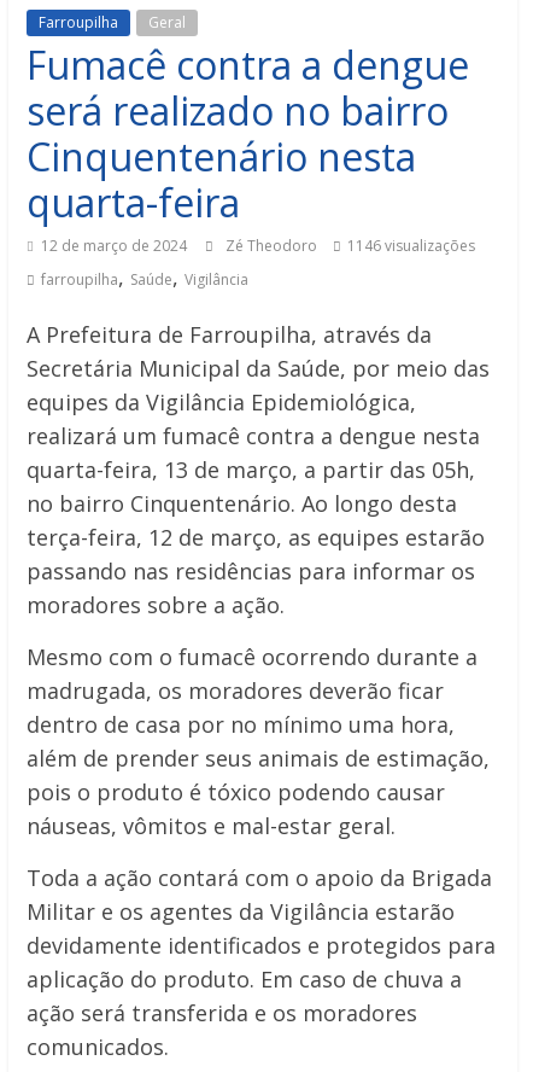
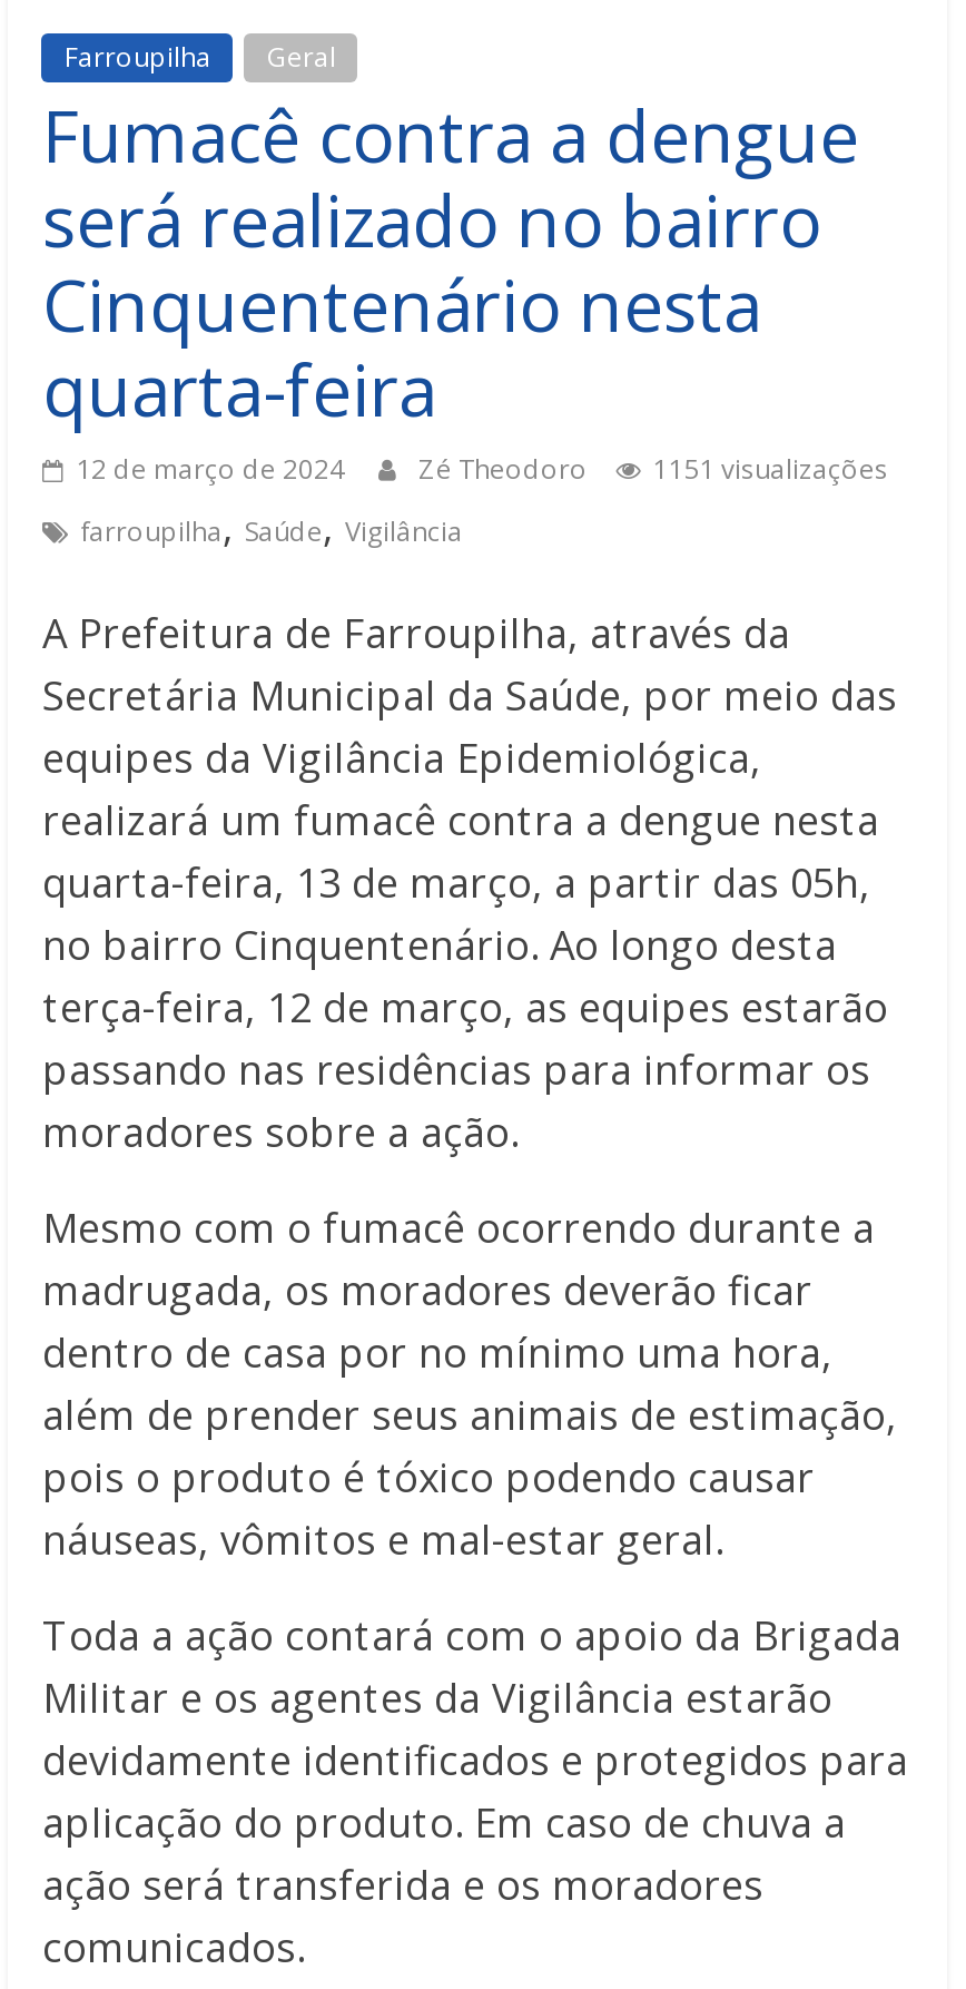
- 1146 visualizações
+ 1151 visualizações
